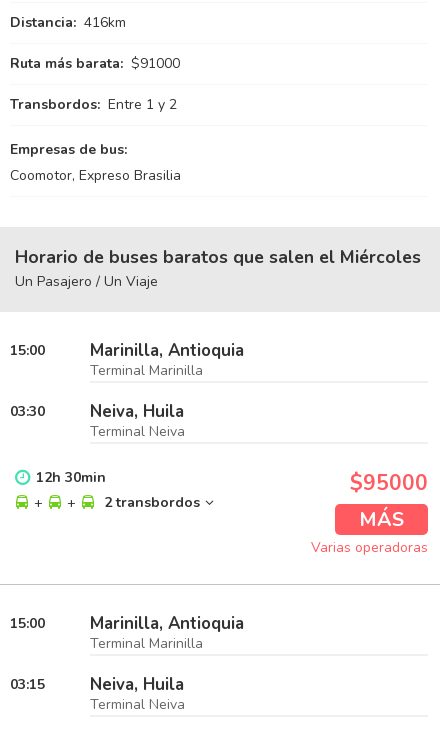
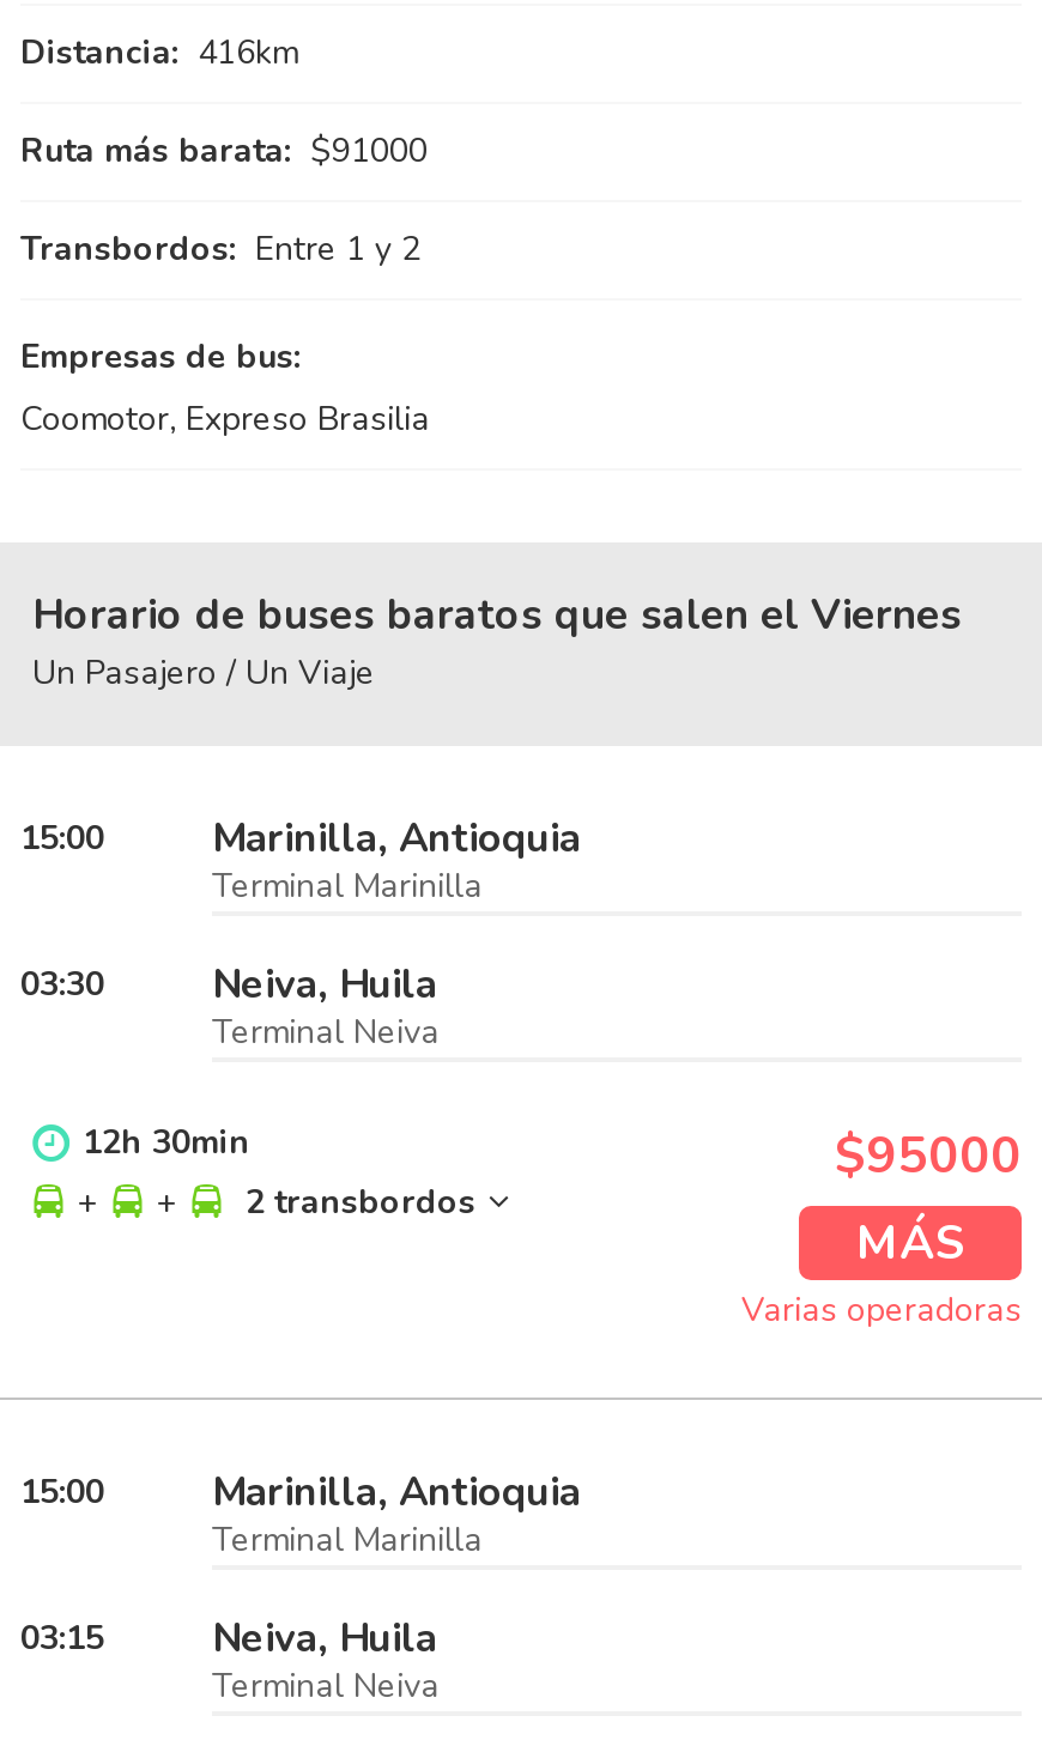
- Horario de buses baratos que salen el Miércoles
+ Horario de buses baratos que salen el Viernes
